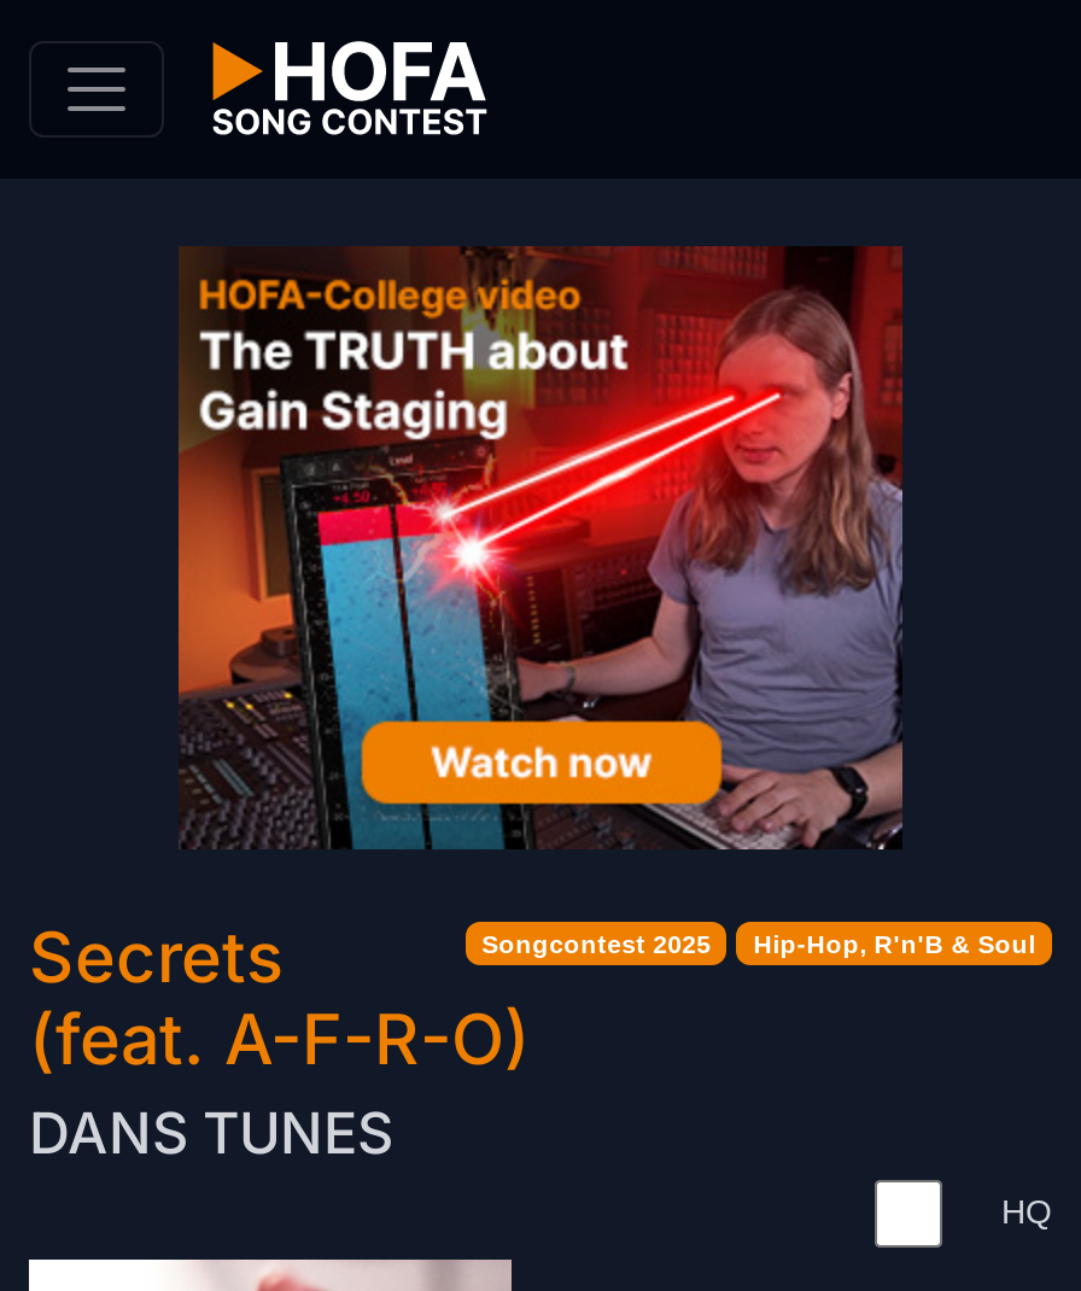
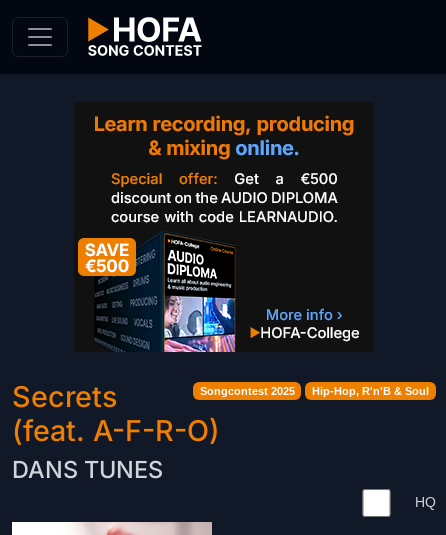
- [image]
+ [image]
